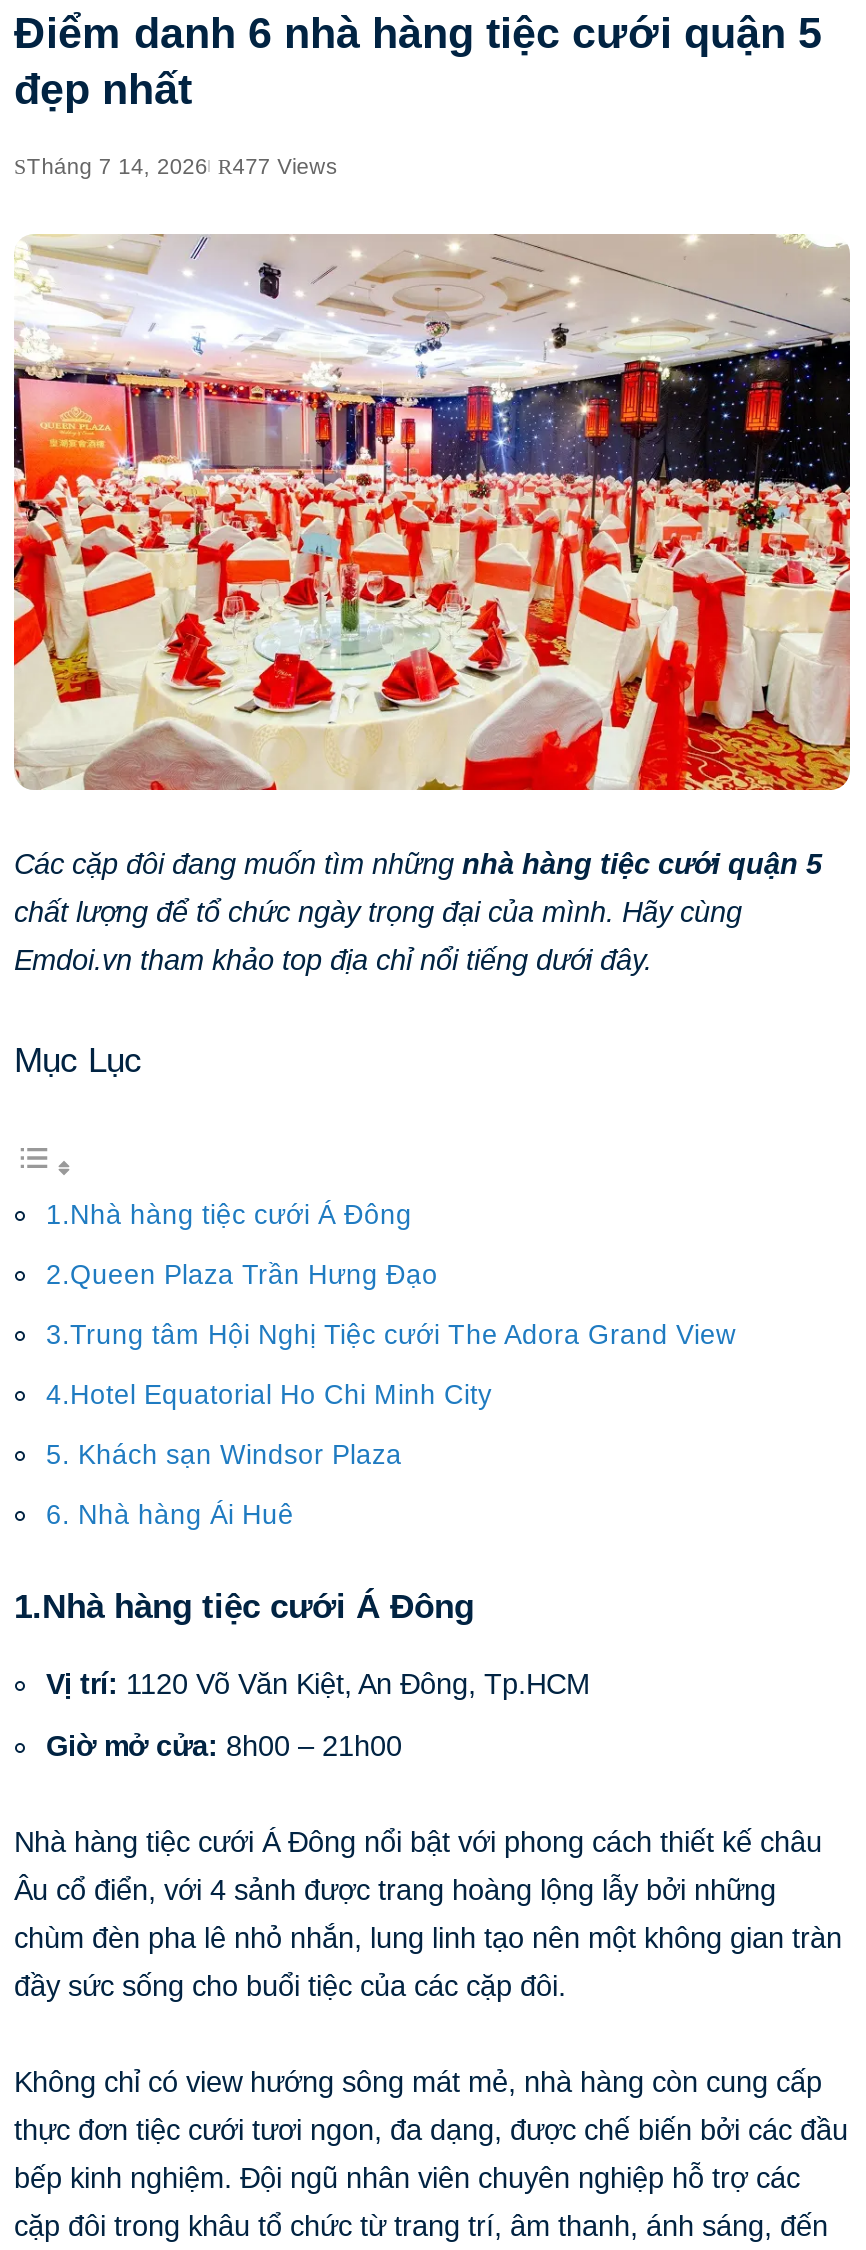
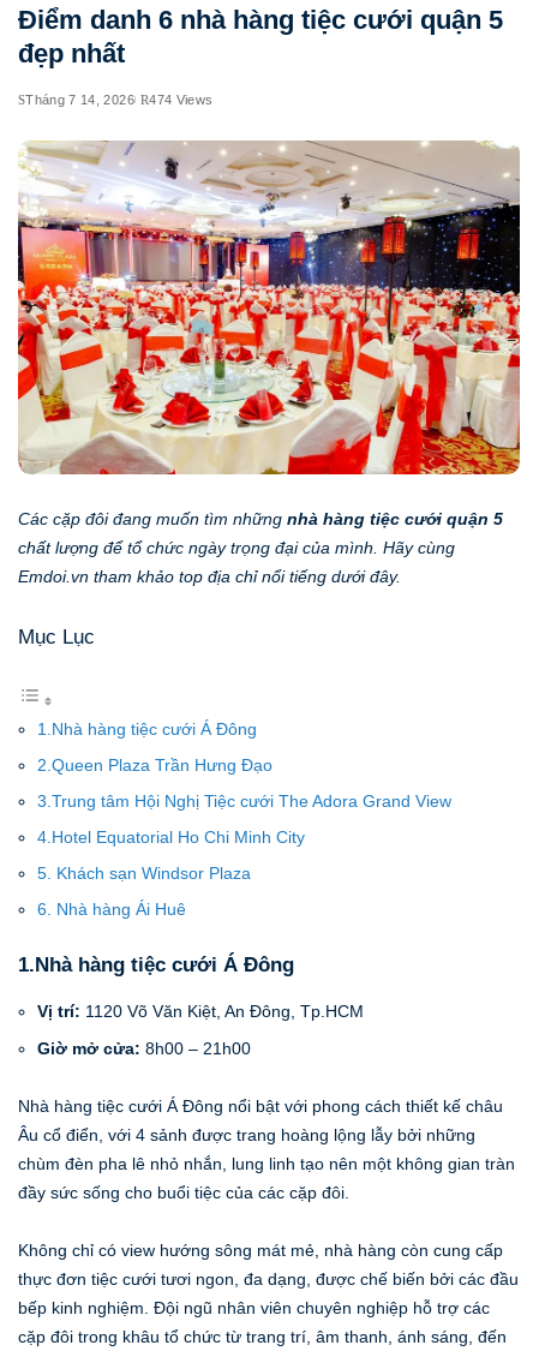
- Tháng 7 14, 2026 477 Views
+ Tháng 7 14, 2026 474 Views
